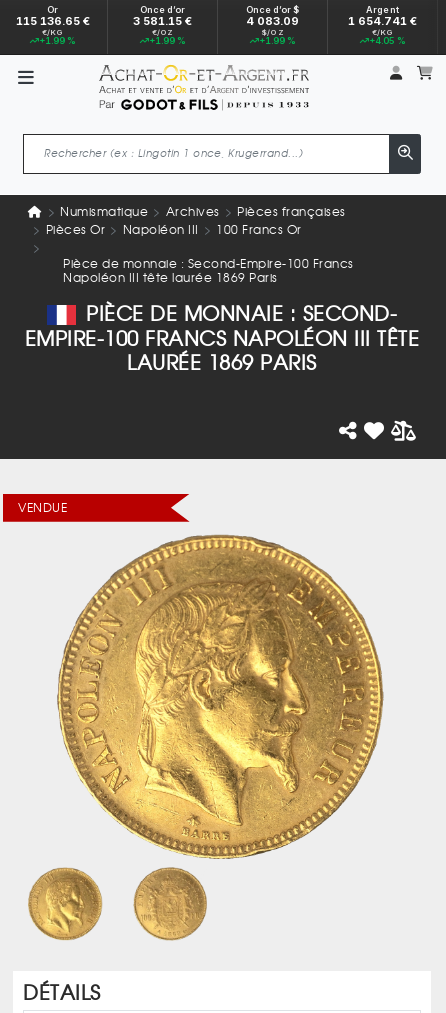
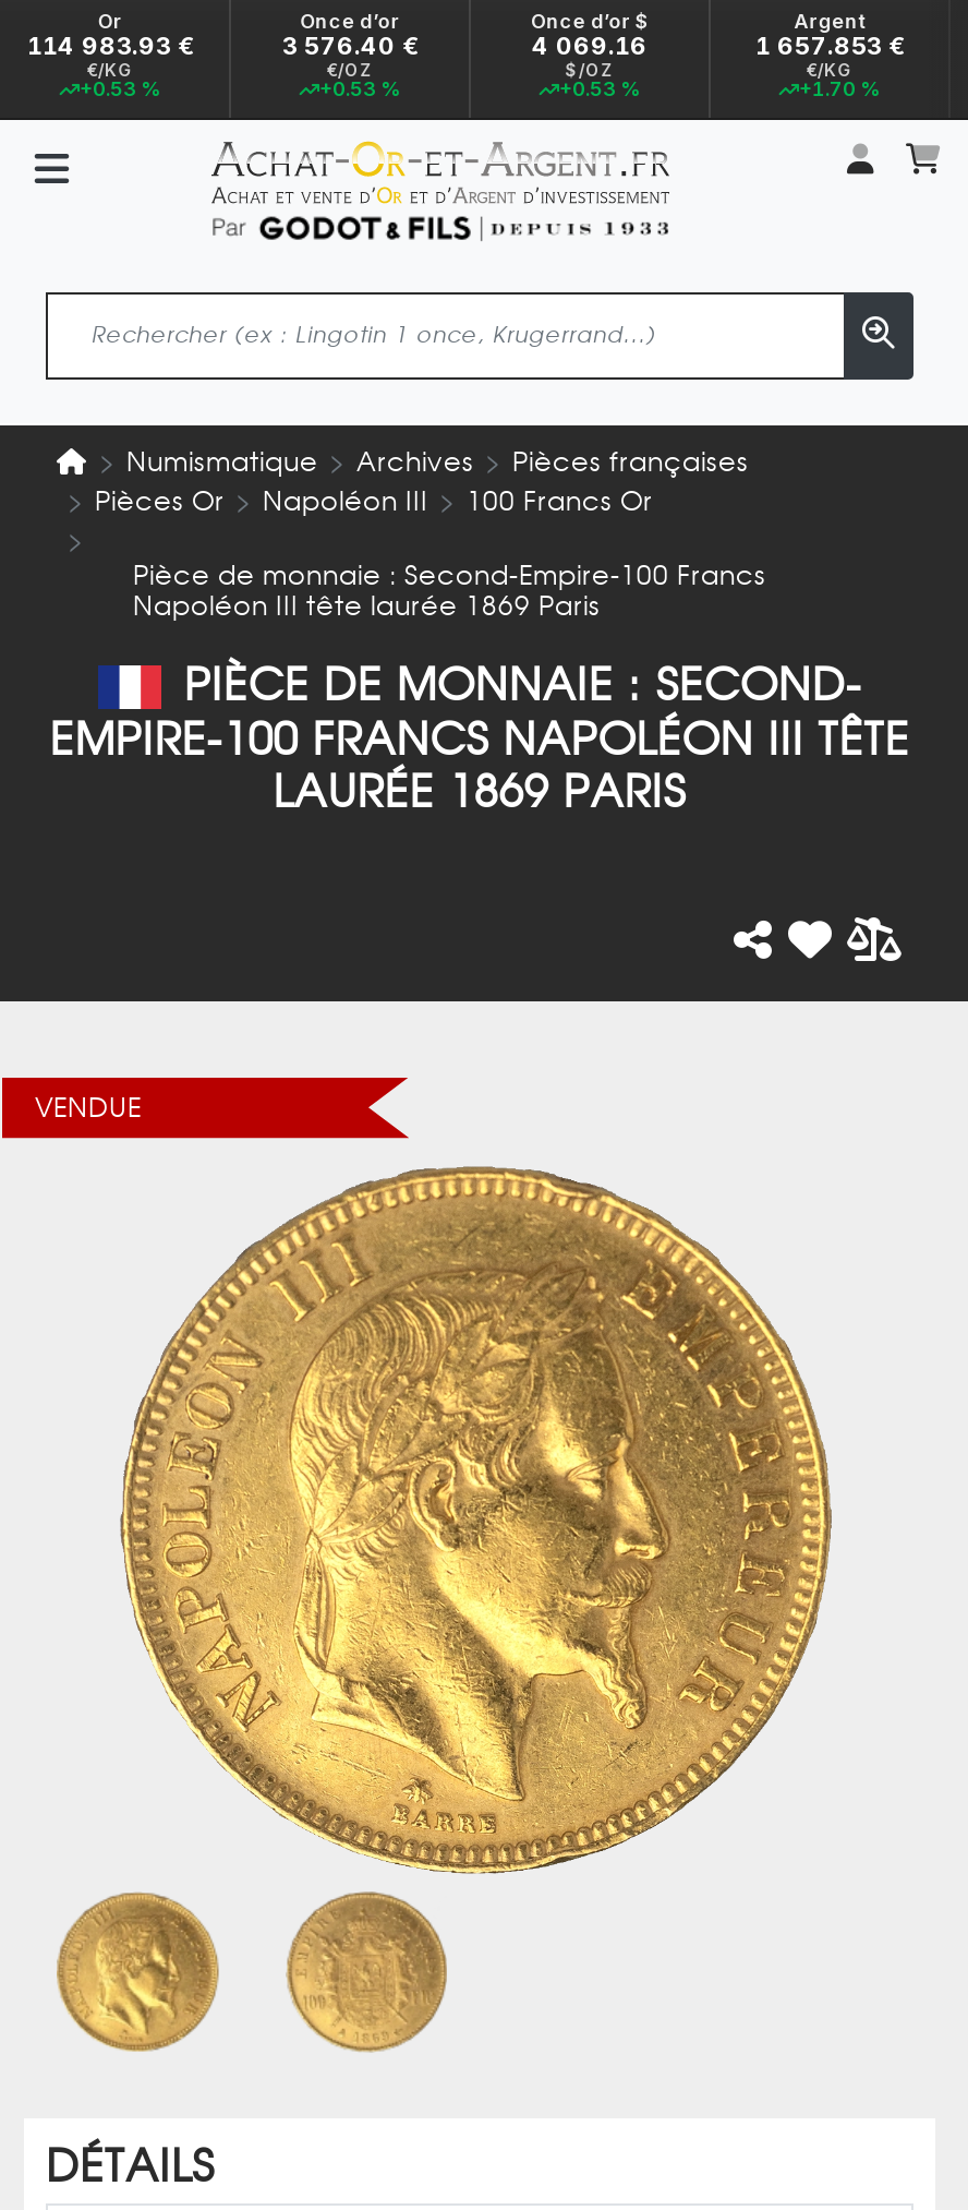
- 115 136.65 €
+ 114 983.93 €

- 3 581.15 €
+ 3 576.40 €

- 4 083.09
+ 4 069.16

- 1 654.741 €
+ 1 657.853 €

- +1.99 %
+ +0.53 %

- +1.99 %
+ +0.53 %

- +1.99 %
+ +0.53 %

- +4.05 %
+ +1.70 %
